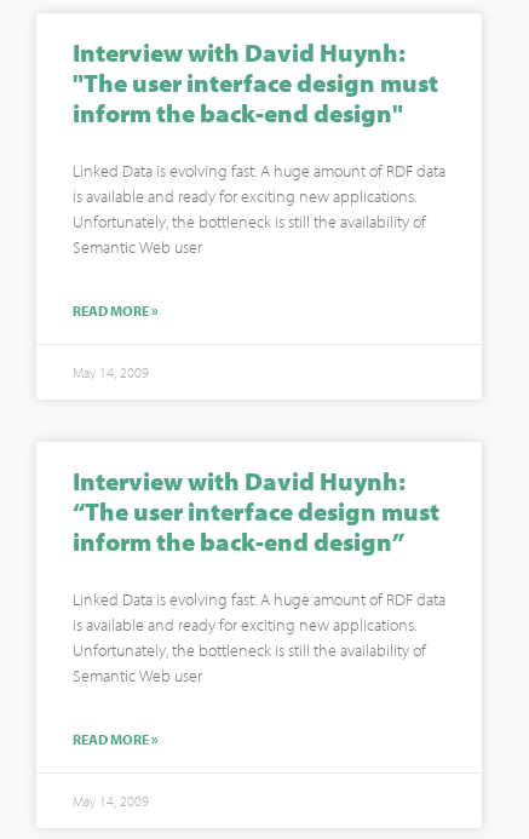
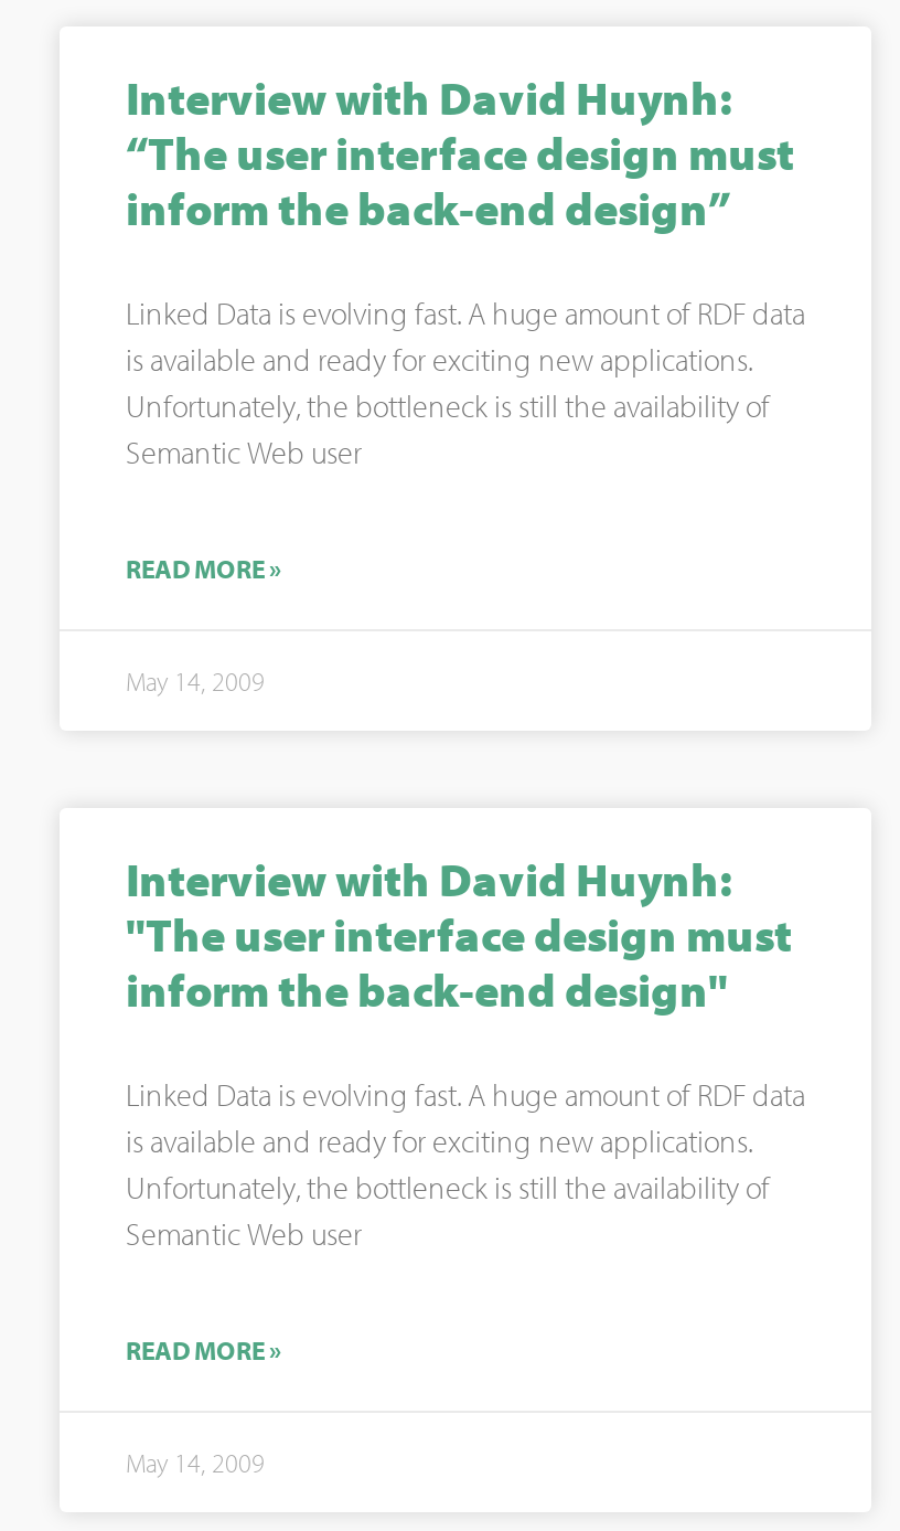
moved down: "The user interface design must

moved down: inform the back-end design"

moved up: “The user interface design must

moved up: inform the back-end design”
